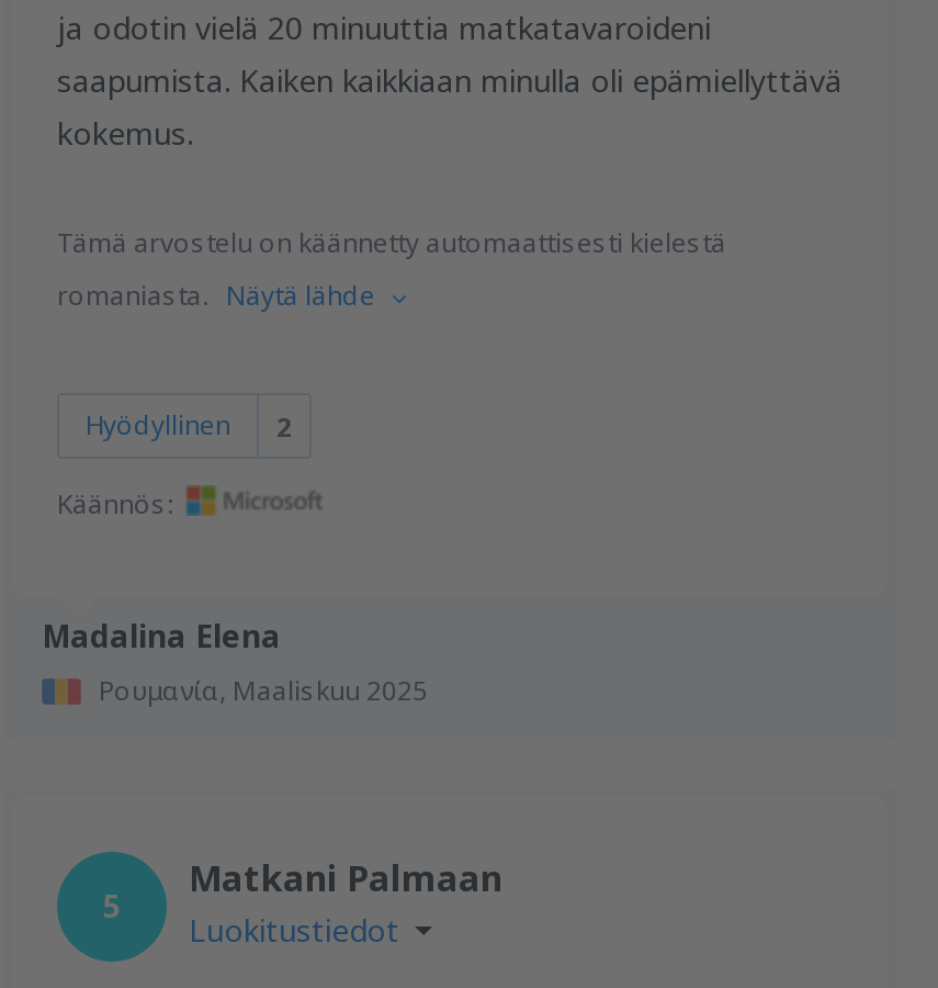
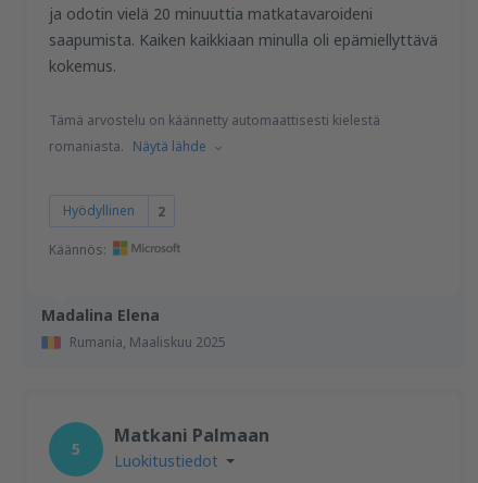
- Ρουμανία, Maaliskuu 2025
+ Rumania, Maaliskuu 2025
